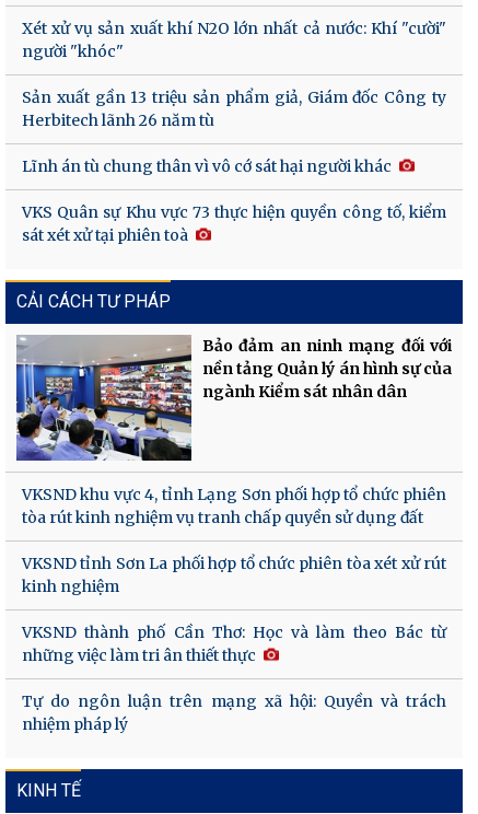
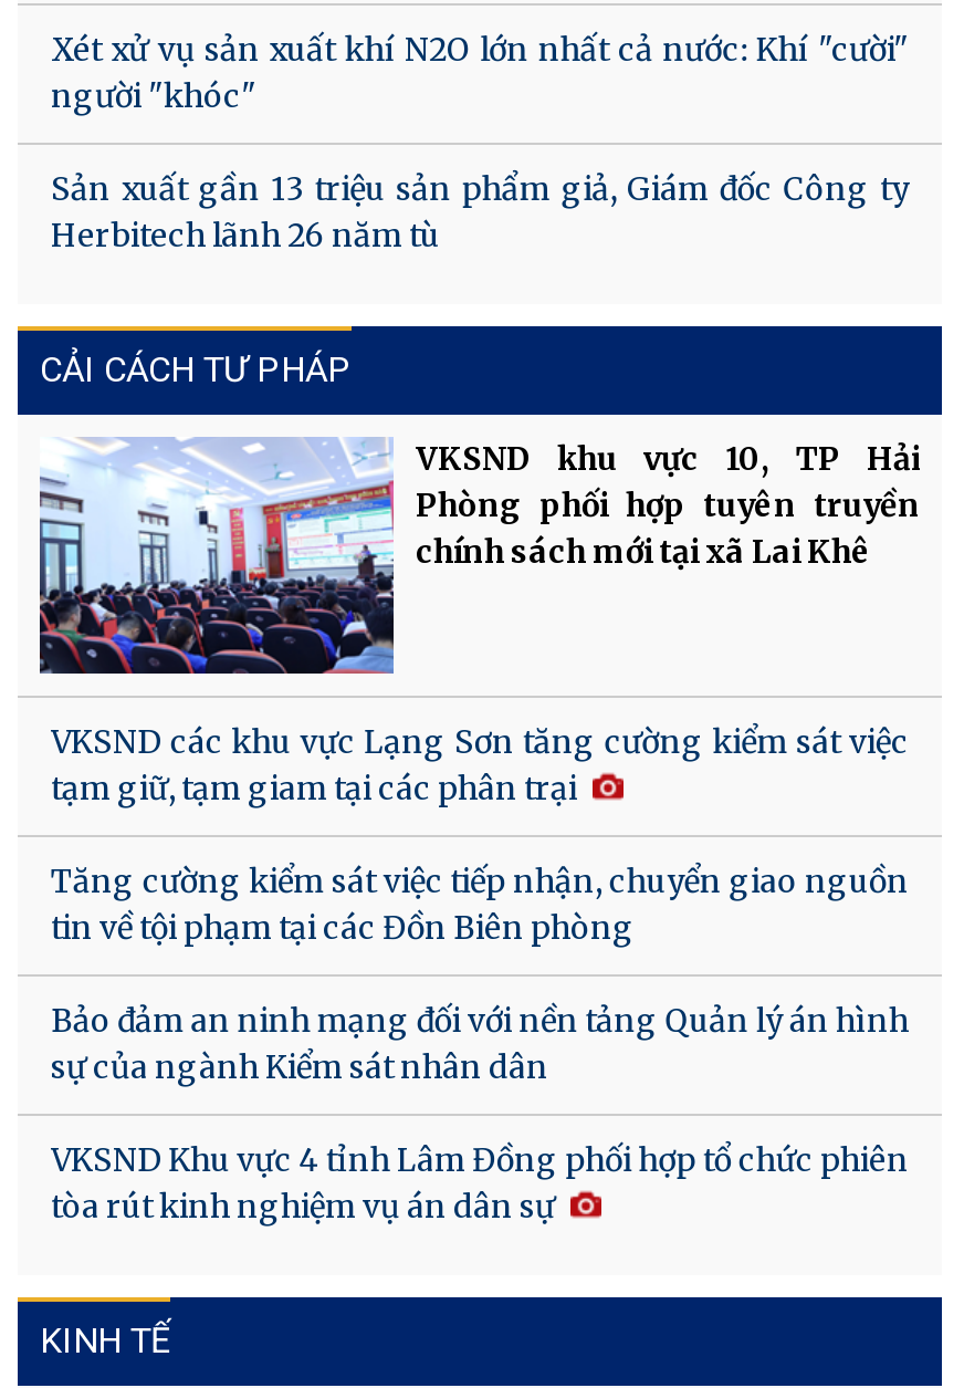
- Lĩnh án tù chung thân vì vô cớ sát hại người khác
- VKS Quân sự Khu vực 73 thực hiện quyền công tố, kiểm
- sát xét xử tại phiên toà

- [image]
- Bảo đảm an ninh mạng đối với
- nền tảng Quản lý án hình sự của
- ngành Kiểm sát nhân dân
+ [image]
+ VKSND khu vực 10, TP Hải
+ Phòng phối hợp tuyên truyền
+ chính sách mới tại xã Lai Khê

- VKSND khu vực 4, tỉnh Lạng Sơn phối hợp tổ chức phiên
- tòa rút kinh nghiệm vụ tranh chấp quyền sử dụng đất
+ VKSND các khu vực Lạng Sơn tăng cường kiểm sát việc
+ tạm giữ, tạm giam tại các phân trại

- VKSND tỉnh Sơn La phối hợp tổ chức phiên tòa xét xử rút
- kinh nghiệm
+ Tăng cường kiểm sát việc tiếp nhận, chuyển giao nguồn
+ tin về tội phạm tại các Đồn Biên phòng

- VKSND thành phố Cần Thơ: Học và làm theo Bác từ
- những việc làm tri ân thiết thực
+ Bảo đảm an ninh mạng đối với nền tảng Quản lý án hình
+ sự của ngành Kiểm sát nhân dân

- Tự do ngôn luận trên mạng xã hội: Quyền và trách
- nhiệm pháp lý
+ VKSND Khu vực 4 tỉnh Lâm Đồng phối hợp tổ chức phiên
+ tòa rút kinh nghiệm vụ án dân sự
